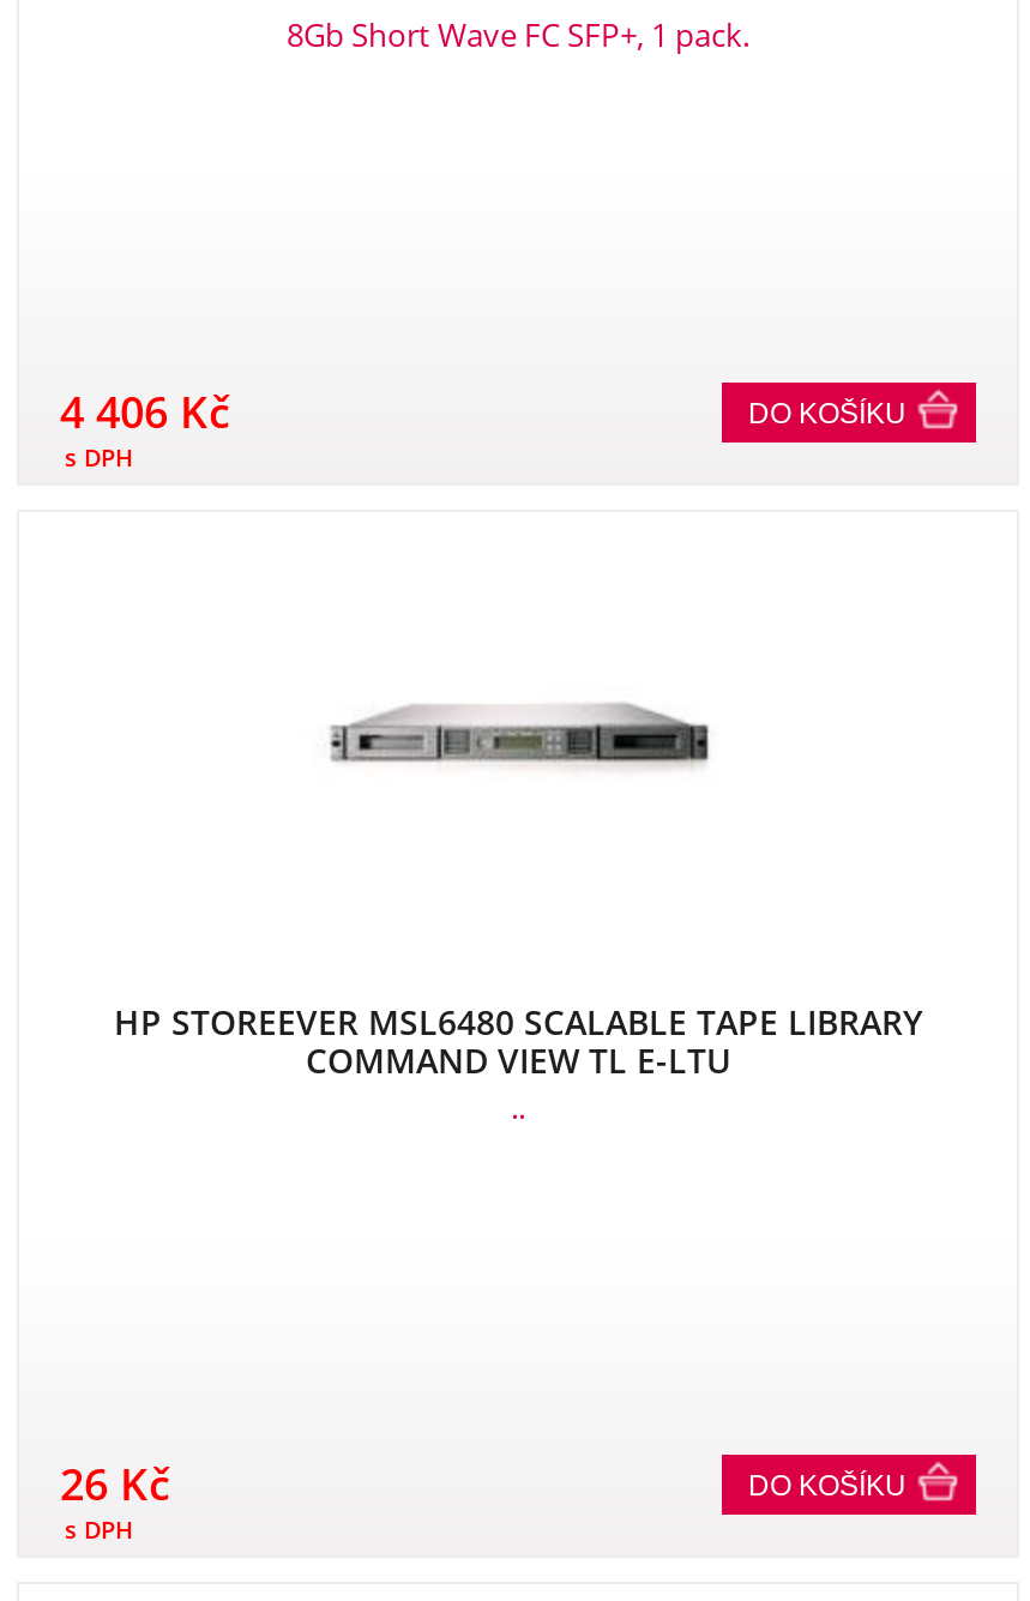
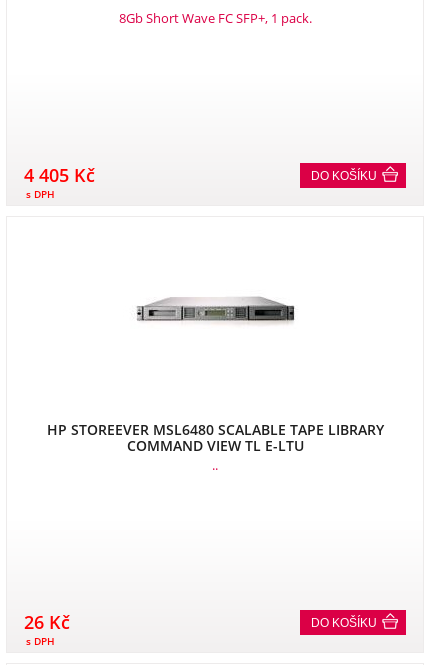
- 4 406 Kč
+ 4 405 Kč
